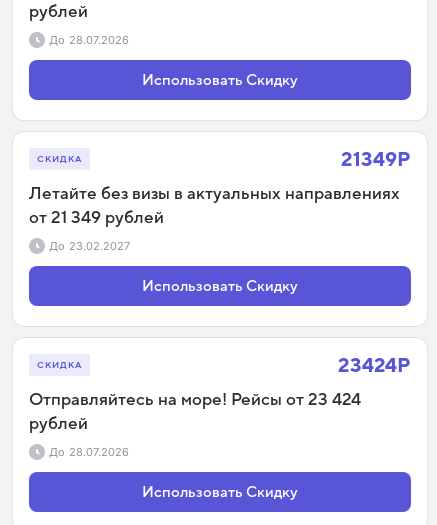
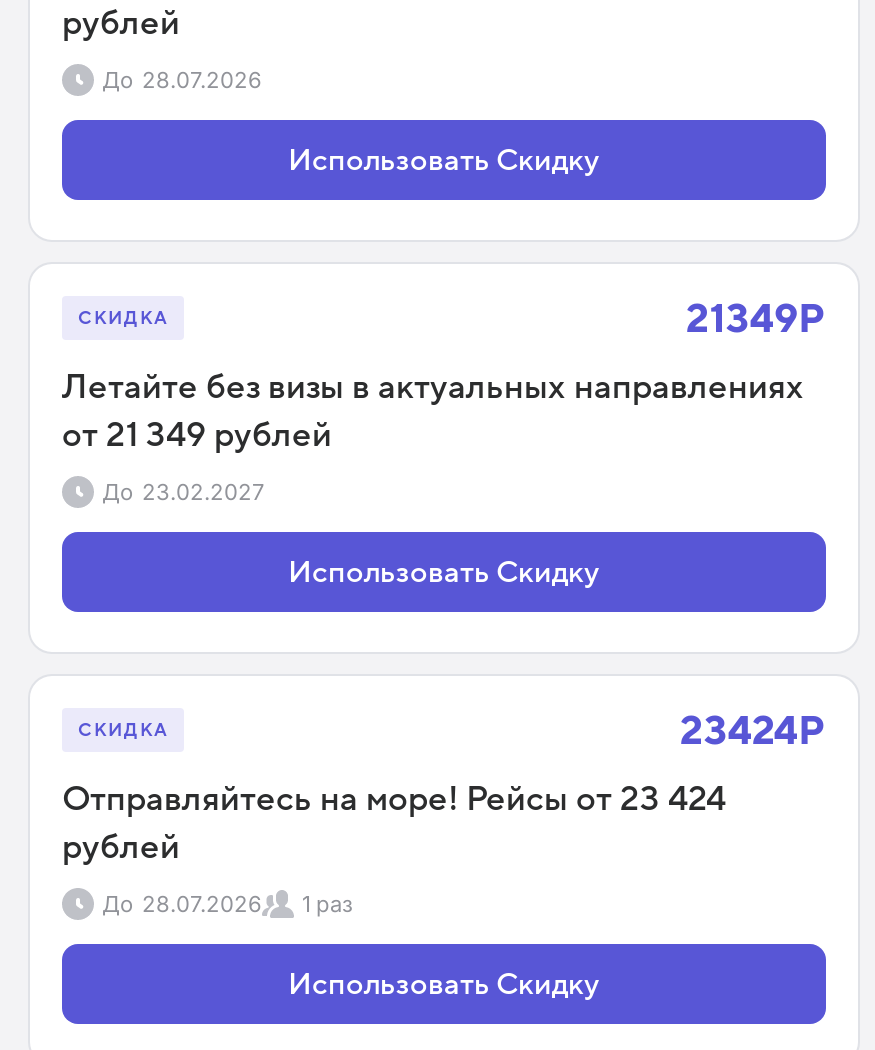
+ 1 раз
